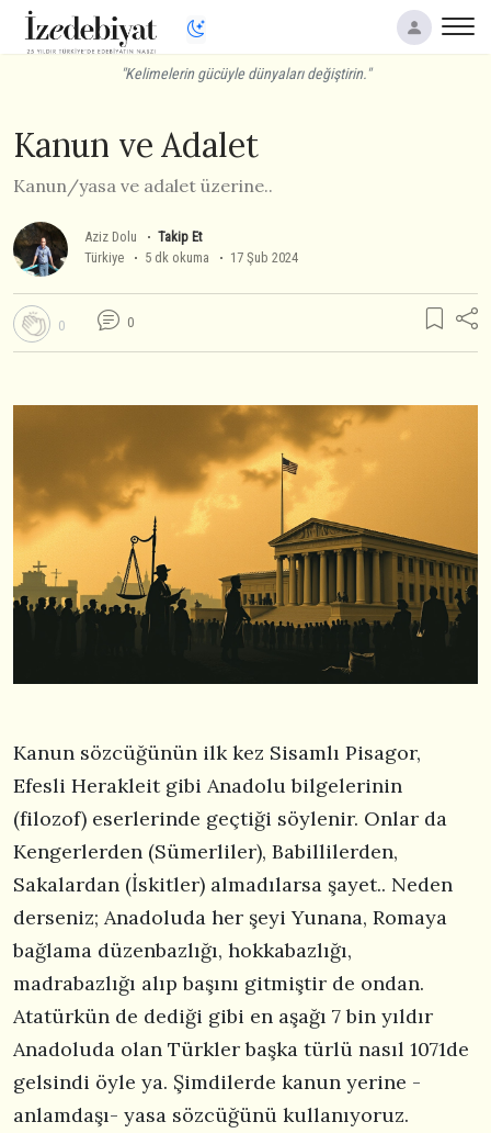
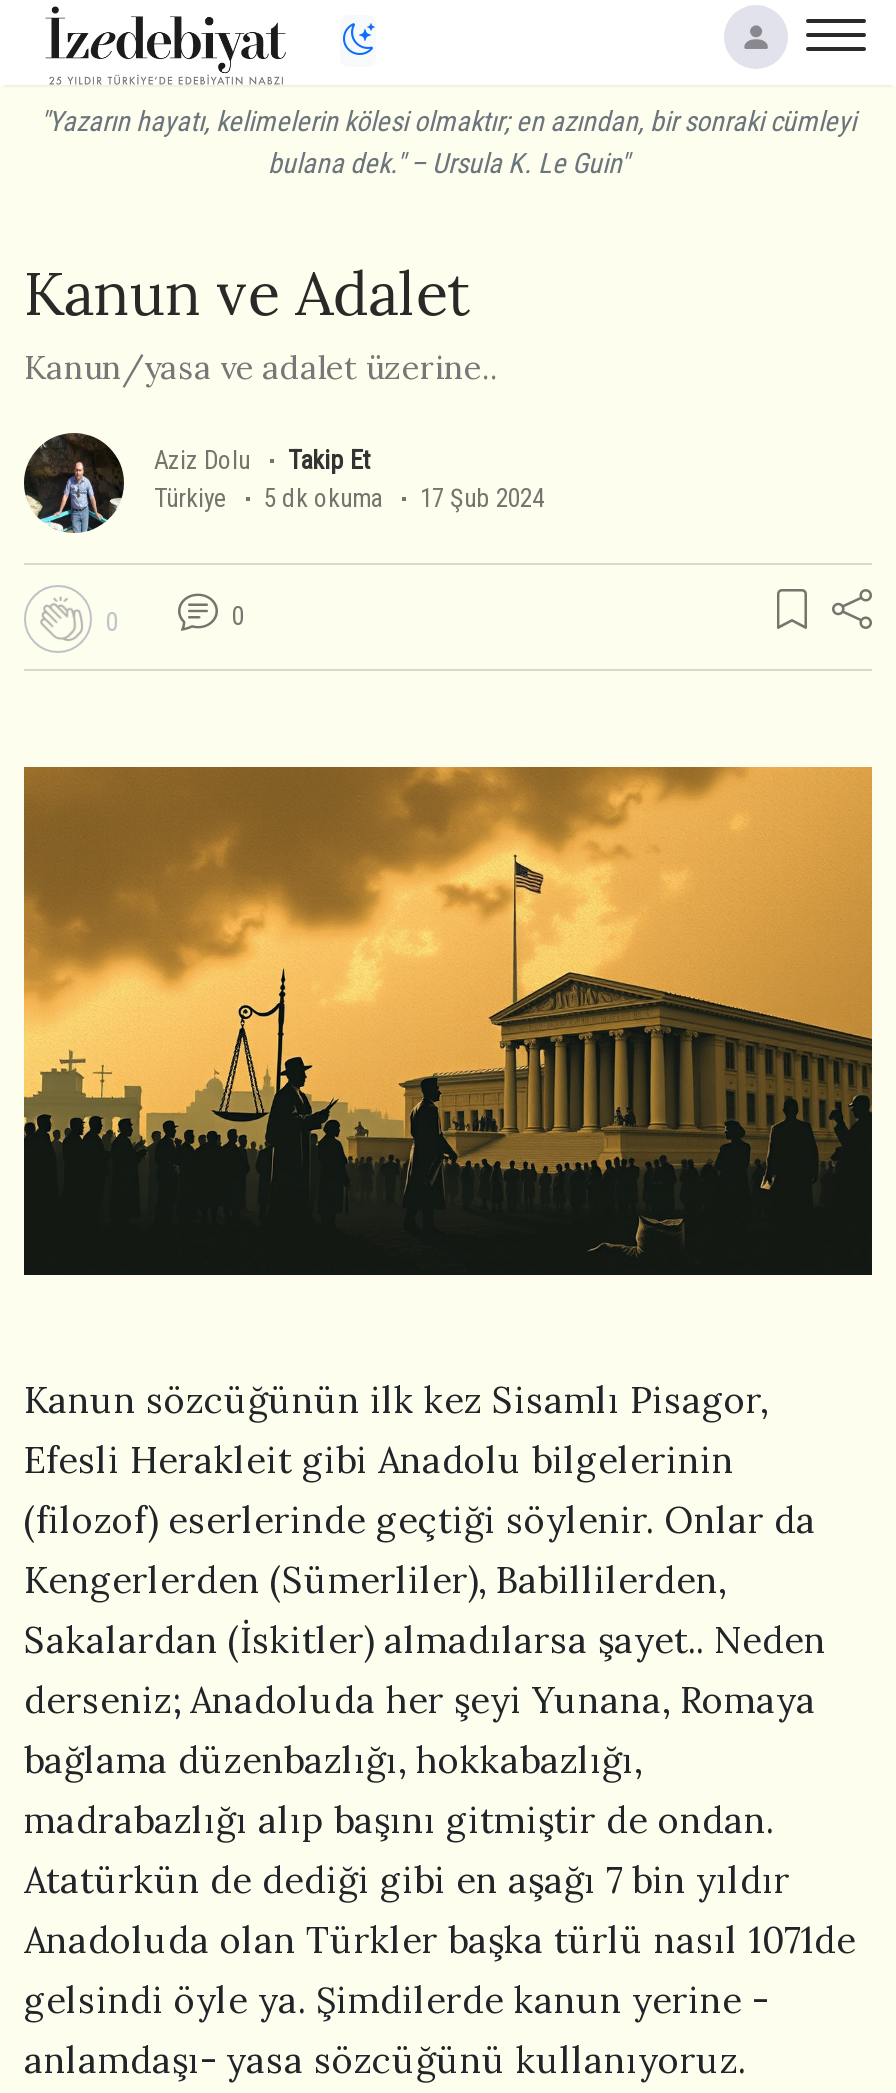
- "Kelimelerin gücüyle dünyaları değiştirin."
+ "Yazarın hayatı, kelimelerin kölesi olmaktır; en azından, bir sonraki cümleyi
+ bulana dek." – Ursula K. Le Guin"
